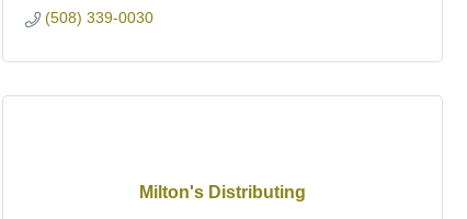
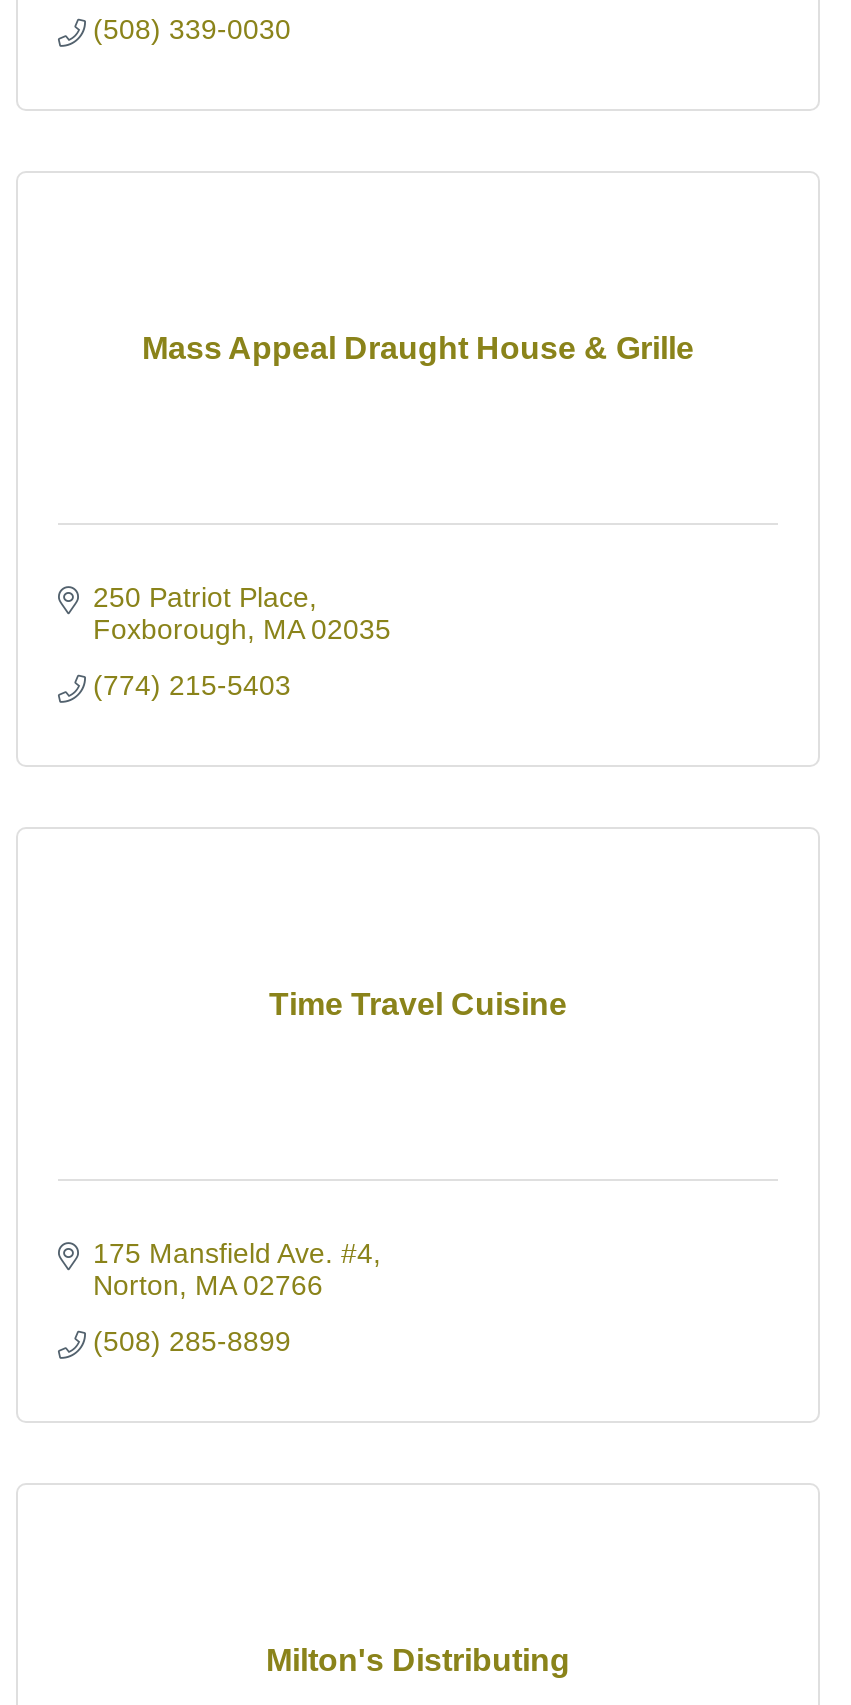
+ 250 Patriot Place
+ Foxborough MA 02035
+ (774) 215-5403

+ 175 Mansfield Ave. #4
+ Norton MA 02766
+ (508) 285-8899

+ Mass Appeal Draught House & Grille

+ Time Travel Cuisine
